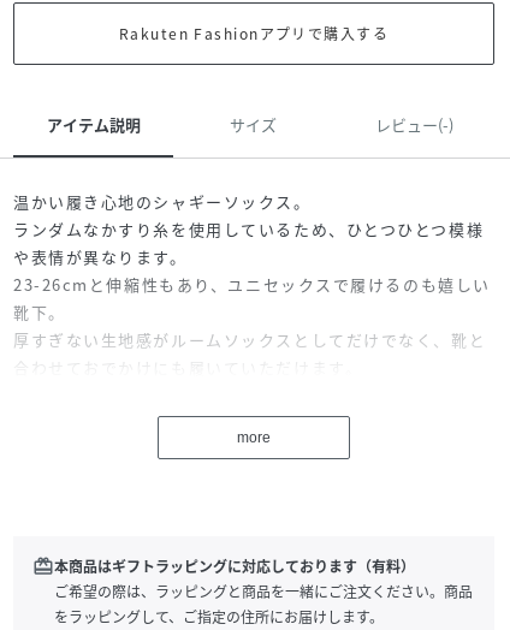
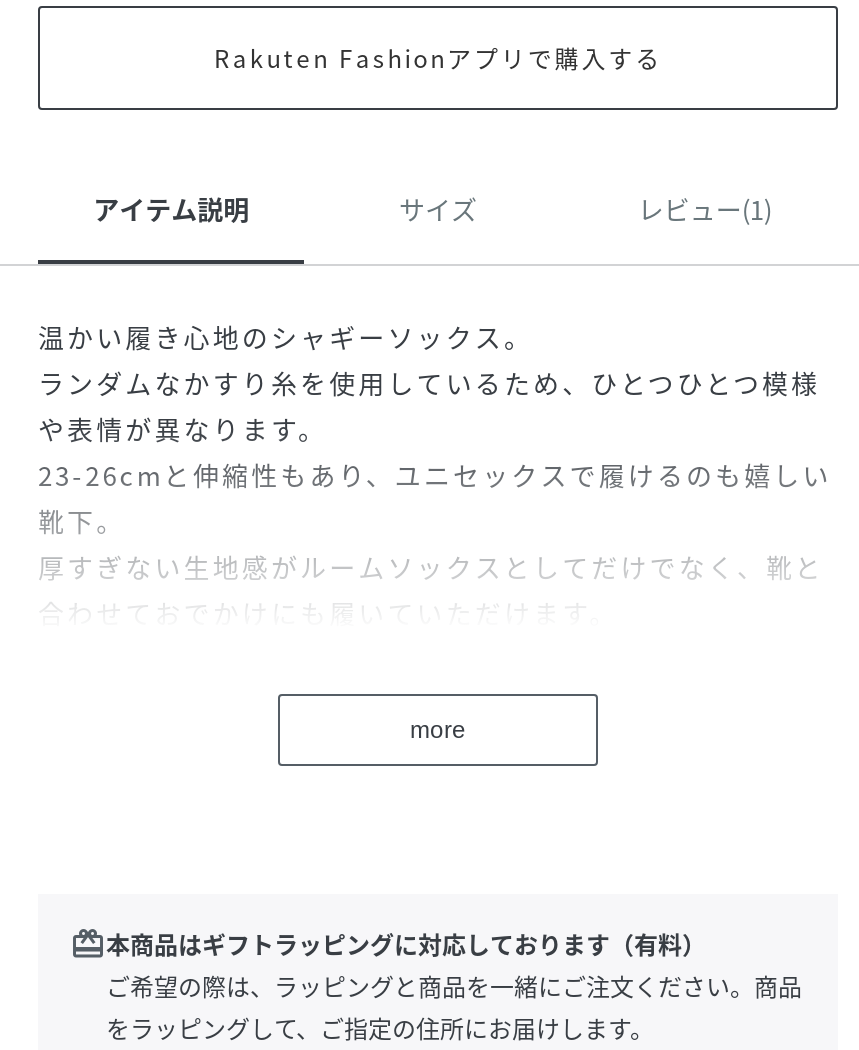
- レビュー(-)
+ レビュー(1)
